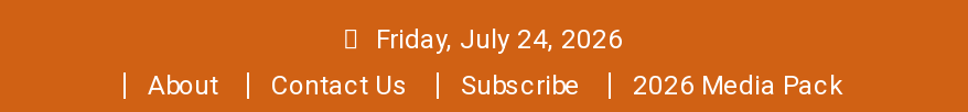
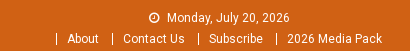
- Friday, July 24, 2026
+ Monday, July 20, 2026
